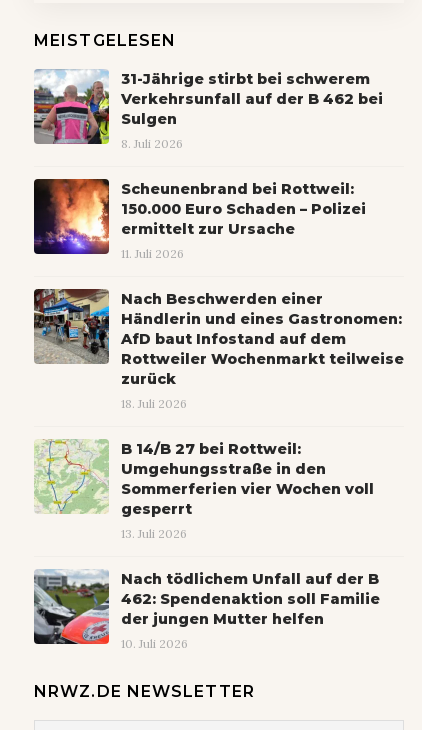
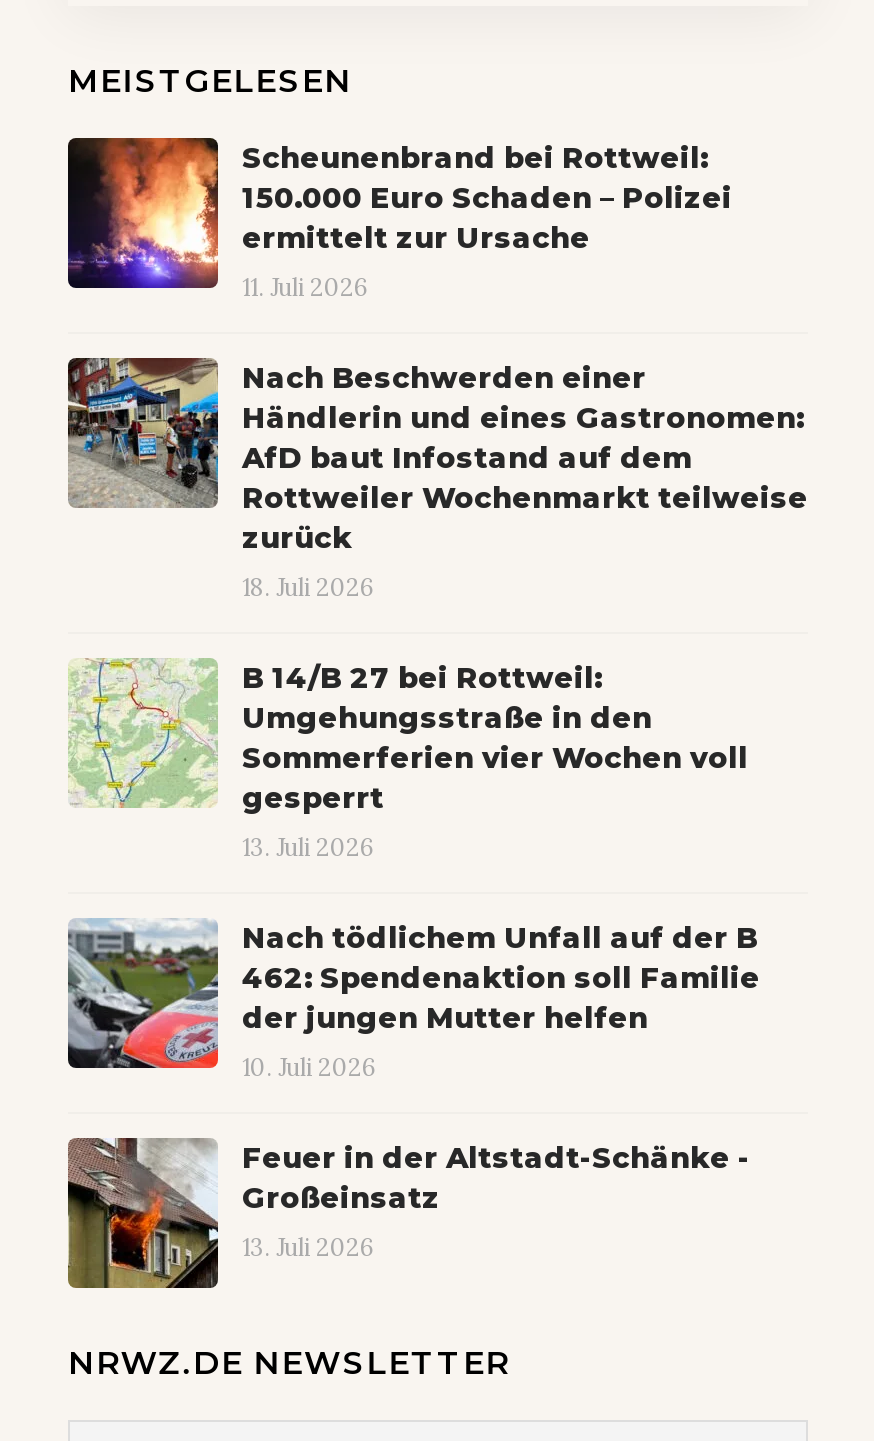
- [image]
- 31-Jährige stirbt bei schwerem
- Verkehrsunfall auf der B 462 bei
- Sulgen
- 8. Juli 2026

moved up: [image] | Scheunenbrand bei Rottweil: | 150.000 Euro Schaden – Polizei | ... | der jungen Mutter helfen | 10. Juli 2026

+ [image]
+ Feuer in der Altstadt-Schänke -
+ Großeinsatz
+ 13. Juli 2026
